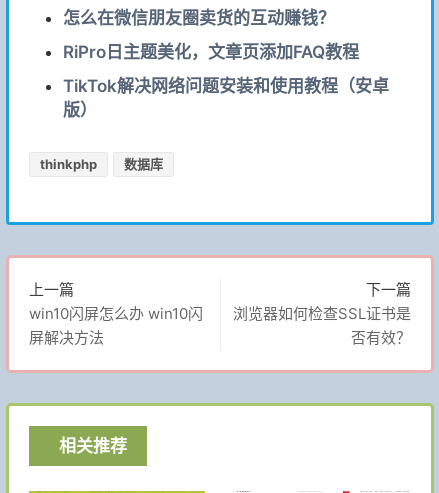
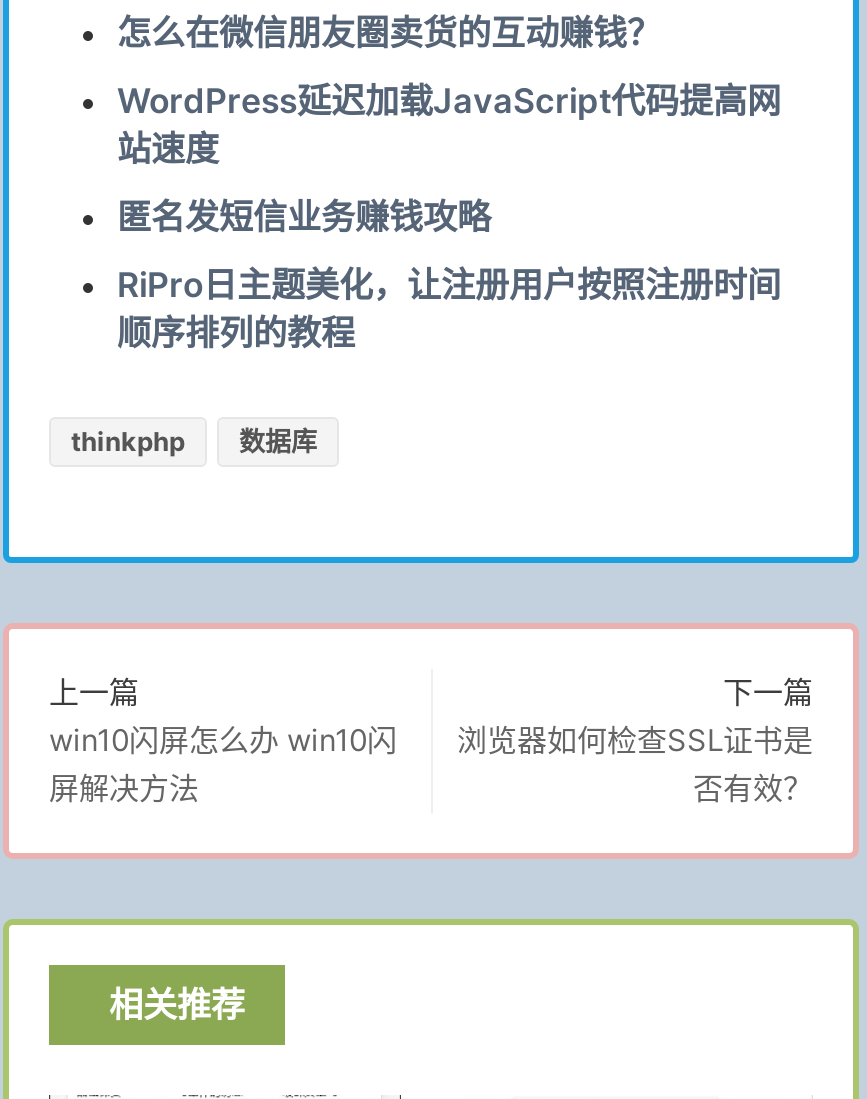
- RiPro日主题美化，文章页添加FAQ教程
- TikTok解决网络问题安装和使用教程（安卓
- 版）
+ WordPress延迟加载JavaScript代码提高网
+ 站速度
+ 匿名发短信业务赚钱攻略
+ RiPro日主题美化，让注册用户按照注册时间
+ 顺序排列的教程
